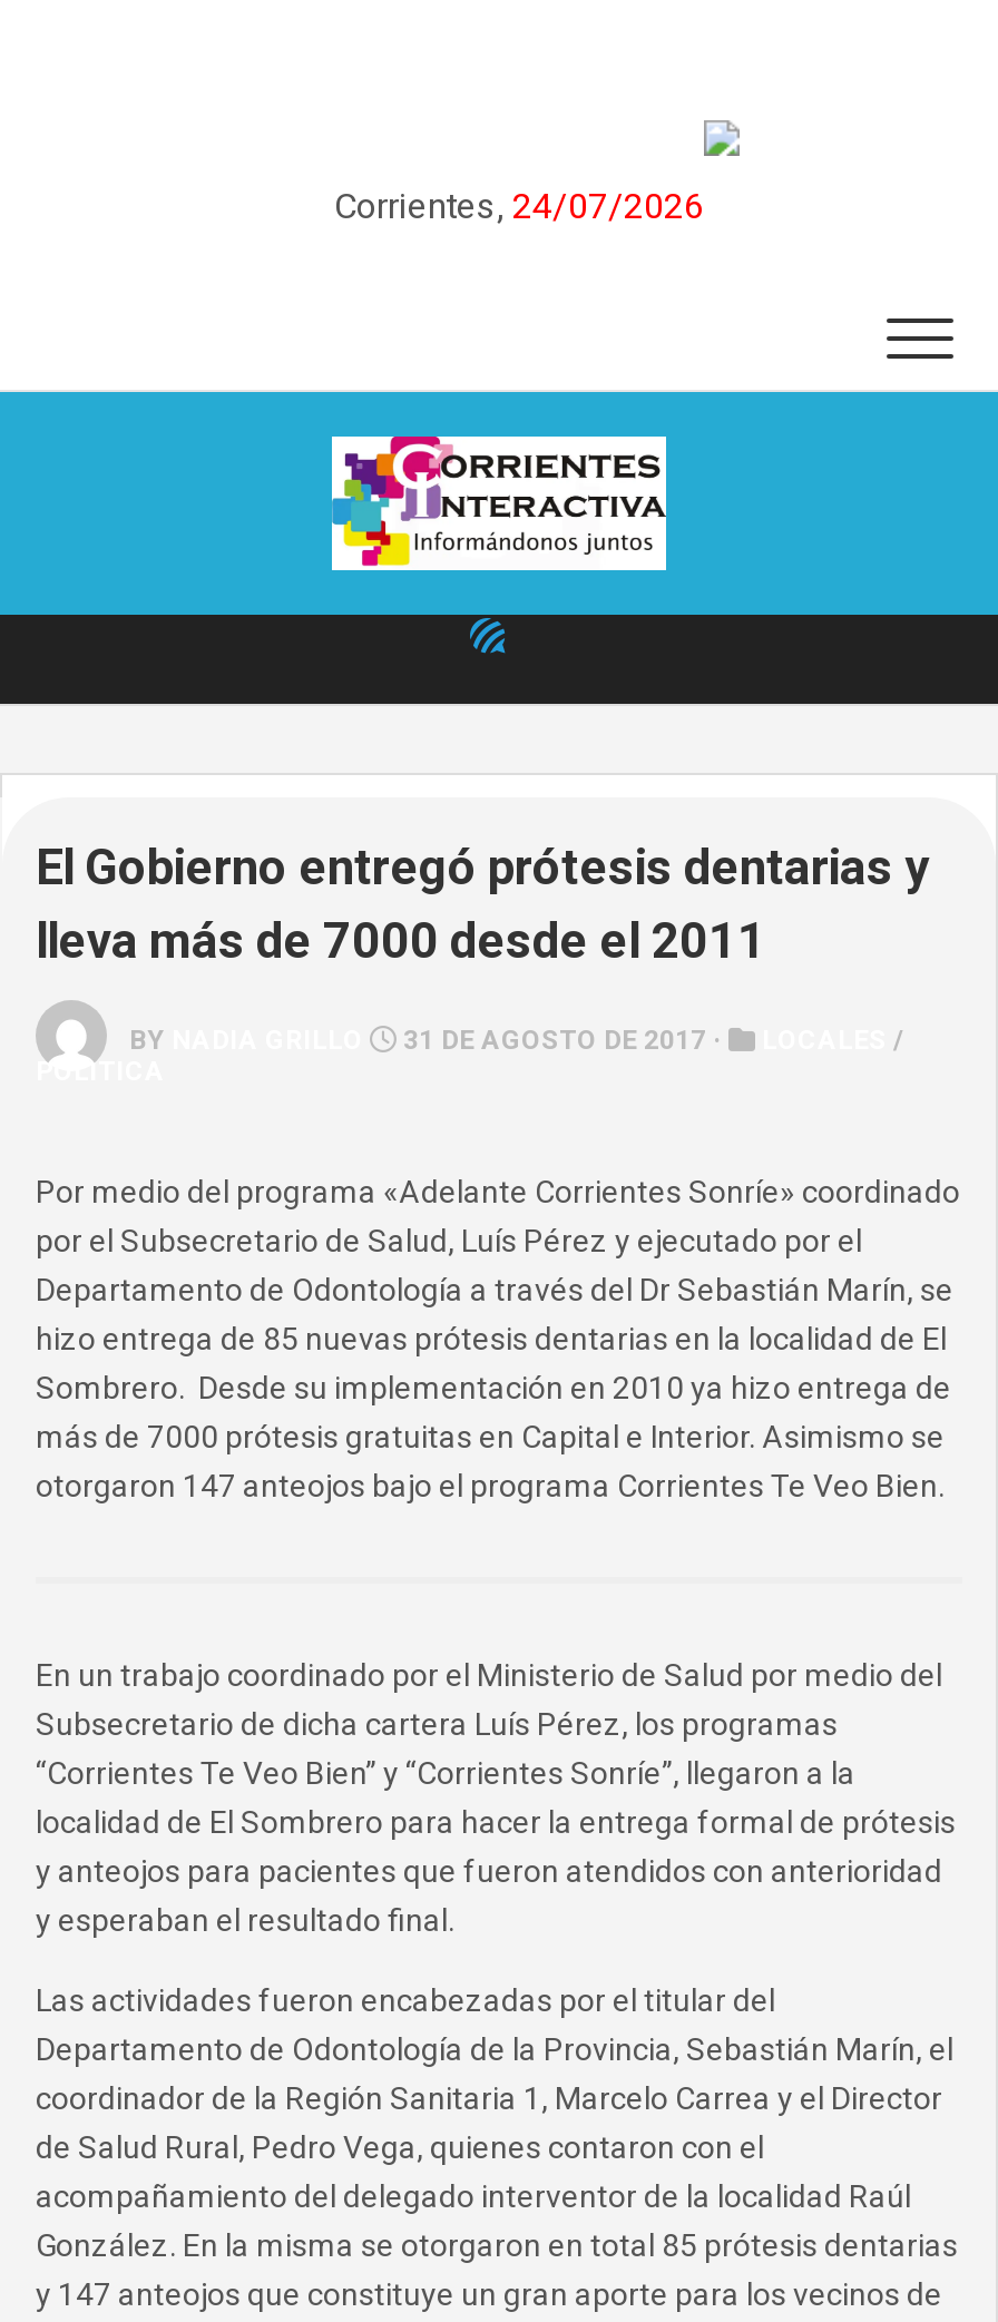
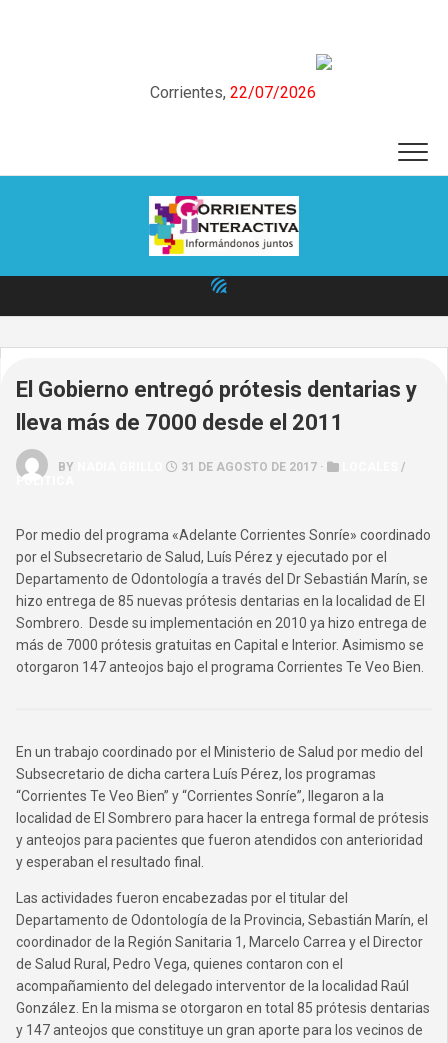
- Corrientes, 24/07/2026
+ Corrientes, 22/07/2026
